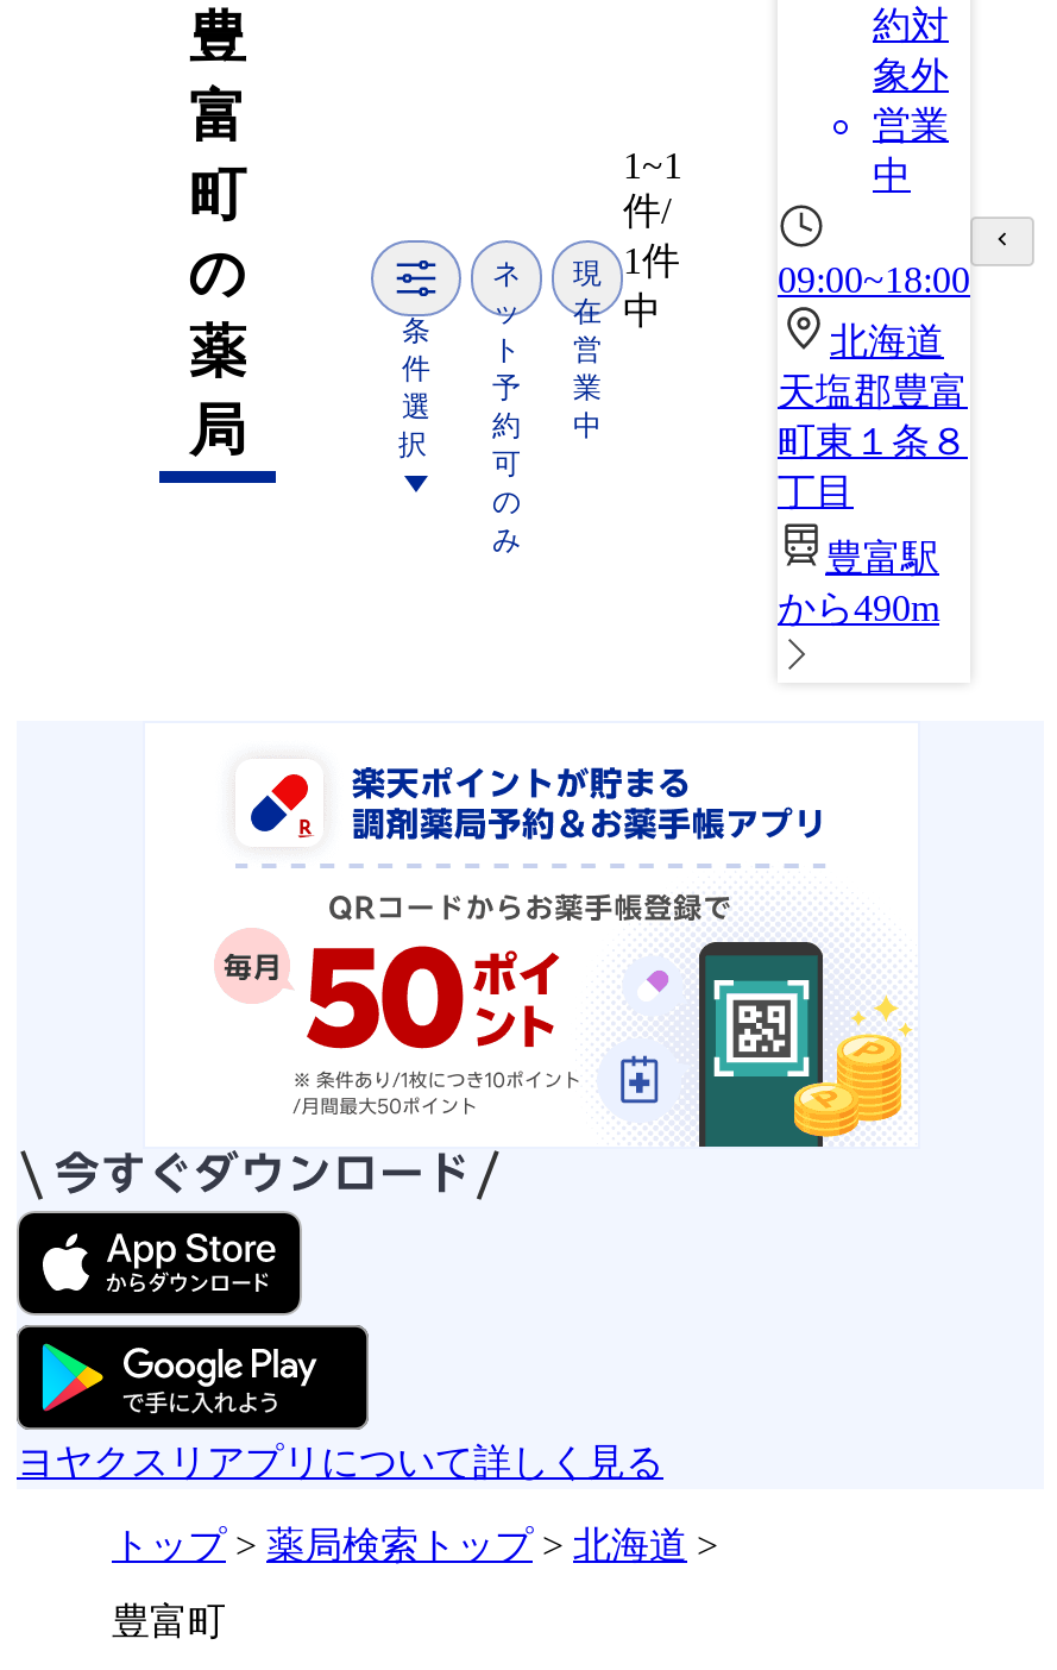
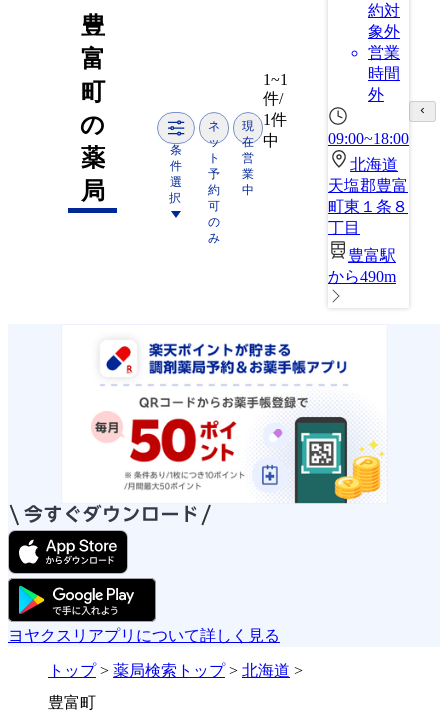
- 中
+ 時間
+ 外
